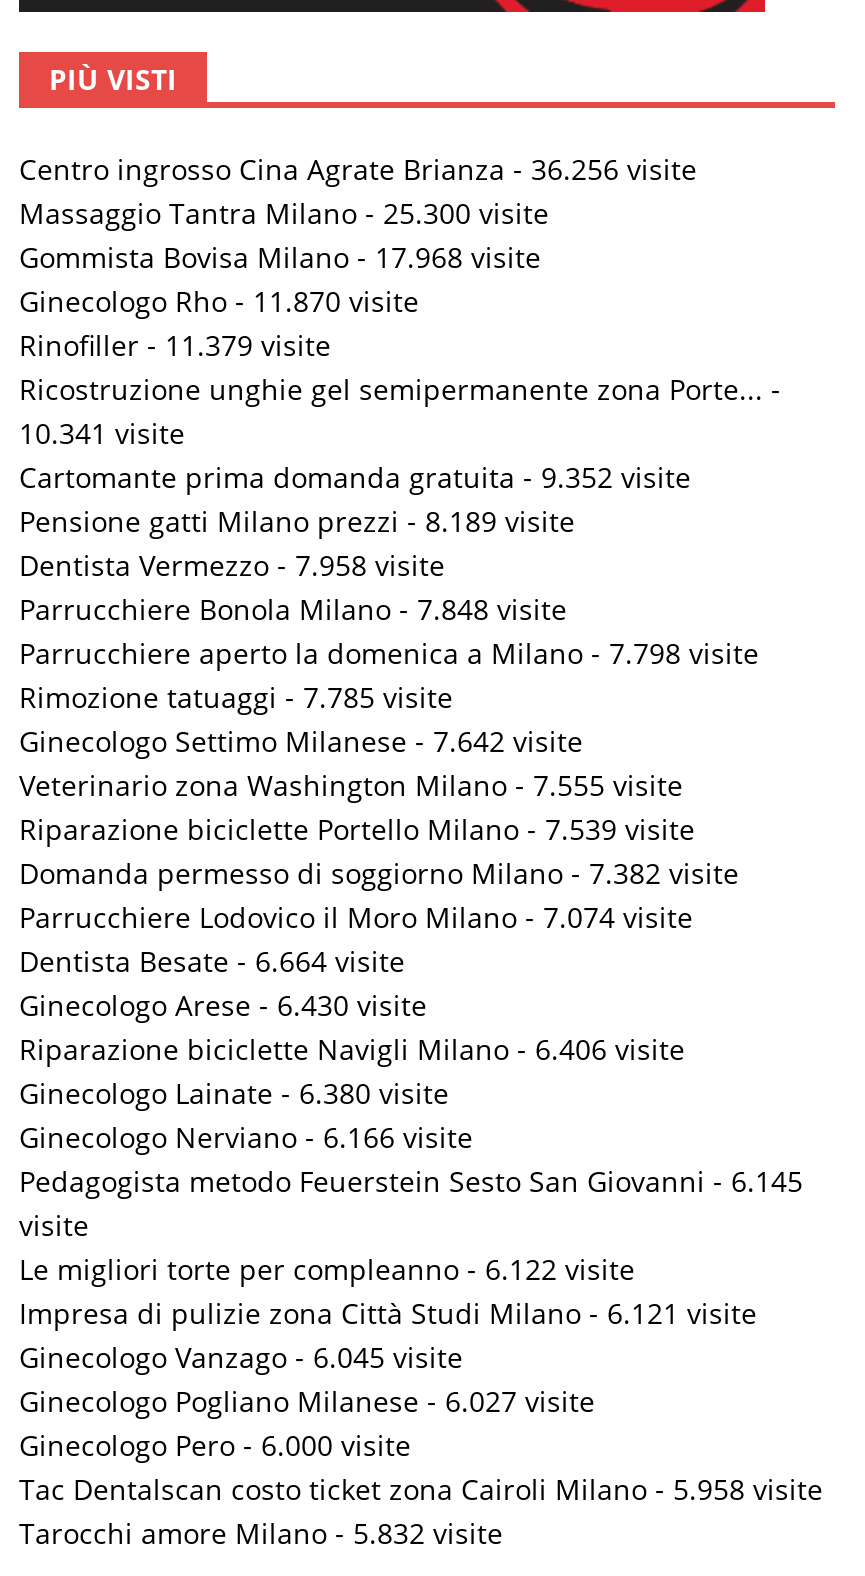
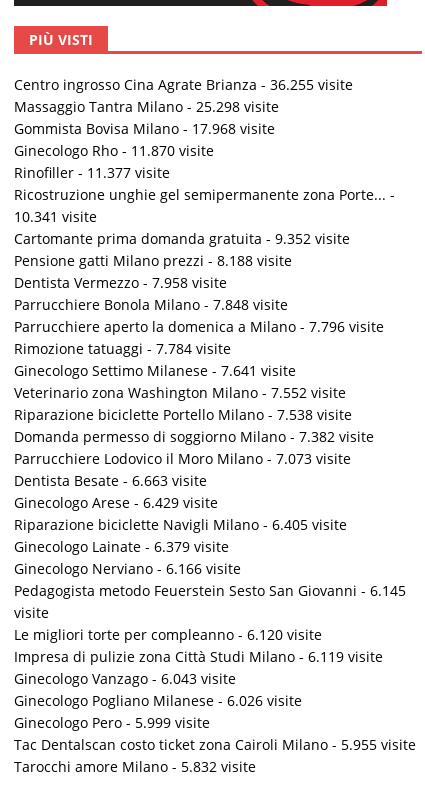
- Centro ingrosso Cina Agrate Brianza - 36.256 visite
+ Centro ingrosso Cina Agrate Brianza - 36.255 visite

- Massaggio Tantra Milano - 25.300 visite
+ Massaggio Tantra Milano - 25.298 visite

- Rinofiller - 11.379 visite
+ Rinofiller - 11.377 visite

- Pensione gatti Milano prezzi - 8.189 visite
+ Pensione gatti Milano prezzi - 8.188 visite

- Parrucchiere aperto la domenica a Milano - 7.798 visite
+ Parrucchiere aperto la domenica a Milano - 7.796 visite

- Rimozione tatuaggi - 7.785 visite
+ Rimozione tatuaggi - 7.784 visite

- Ginecologo Settimo Milanese - 7.642 visite
+ Ginecologo Settimo Milanese - 7.641 visite

- Veterinario zona Washington Milano - 7.555 visite
+ Veterinario zona Washington Milano - 7.552 visite

- Riparazione biciclette Portello Milano - 7.539 visite
+ Riparazione biciclette Portello Milano - 7.538 visite

- Parrucchiere Lodovico il Moro Milano - 7.074 visite
+ Parrucchiere Lodovico il Moro Milano - 7.073 visite

- Dentista Besate - 6.664 visite
+ Dentista Besate - 6.663 visite

- Ginecologo Arese - 6.430 visite
+ Ginecologo Arese - 6.429 visite

- Riparazione biciclette Navigli Milano - 6.406 visite
+ Riparazione biciclette Navigli Milano - 6.405 visite

- Ginecologo Lainate - 6.380 visite
+ Ginecologo Lainate - 6.379 visite

- Le migliori torte per compleanno - 6.122 visite
+ Le migliori torte per compleanno - 6.120 visite

- Impresa di pulizie zona Città Studi Milano - 6.121 visite
+ Impresa di pulizie zona Città Studi Milano - 6.119 visite

- Ginecologo Vanzago - 6.045 visite
+ Ginecologo Vanzago - 6.043 visite

- Ginecologo Pogliano Milanese - 6.027 visite
+ Ginecologo Pogliano Milanese - 6.026 visite

- Ginecologo Pero - 6.000 visite
+ Ginecologo Pero - 5.999 visite

- Tac Dentalscan costo ticket zona Cairoli Milano - 5.958 visite
+ Tac Dentalscan costo ticket zona Cairoli Milano - 5.955 visite
